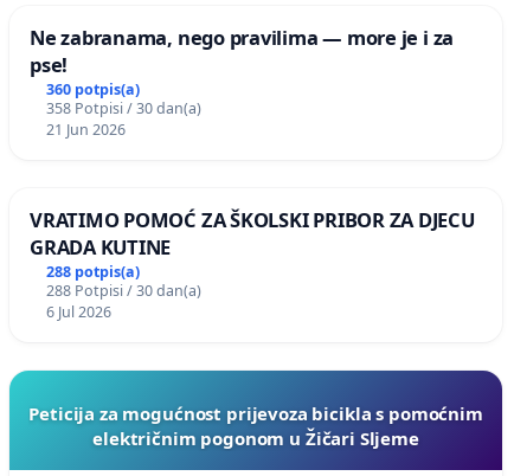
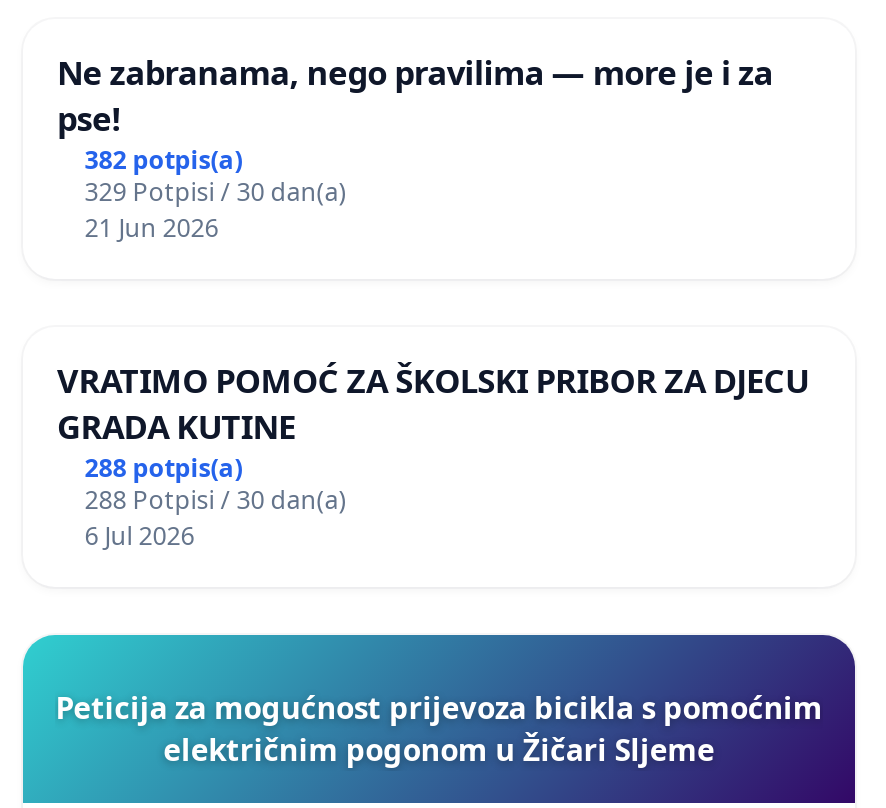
- 360 potpis(a)
+ 382 potpis(a)

- 358 Potpisi / 30 dan(a)
+ 329 Potpisi / 30 dan(a)
